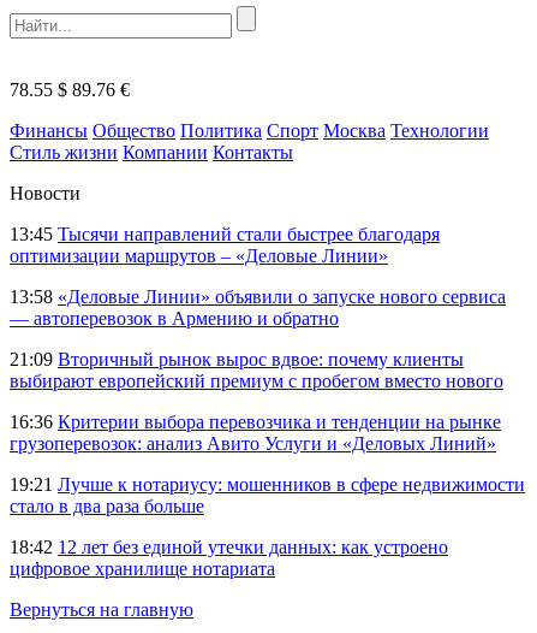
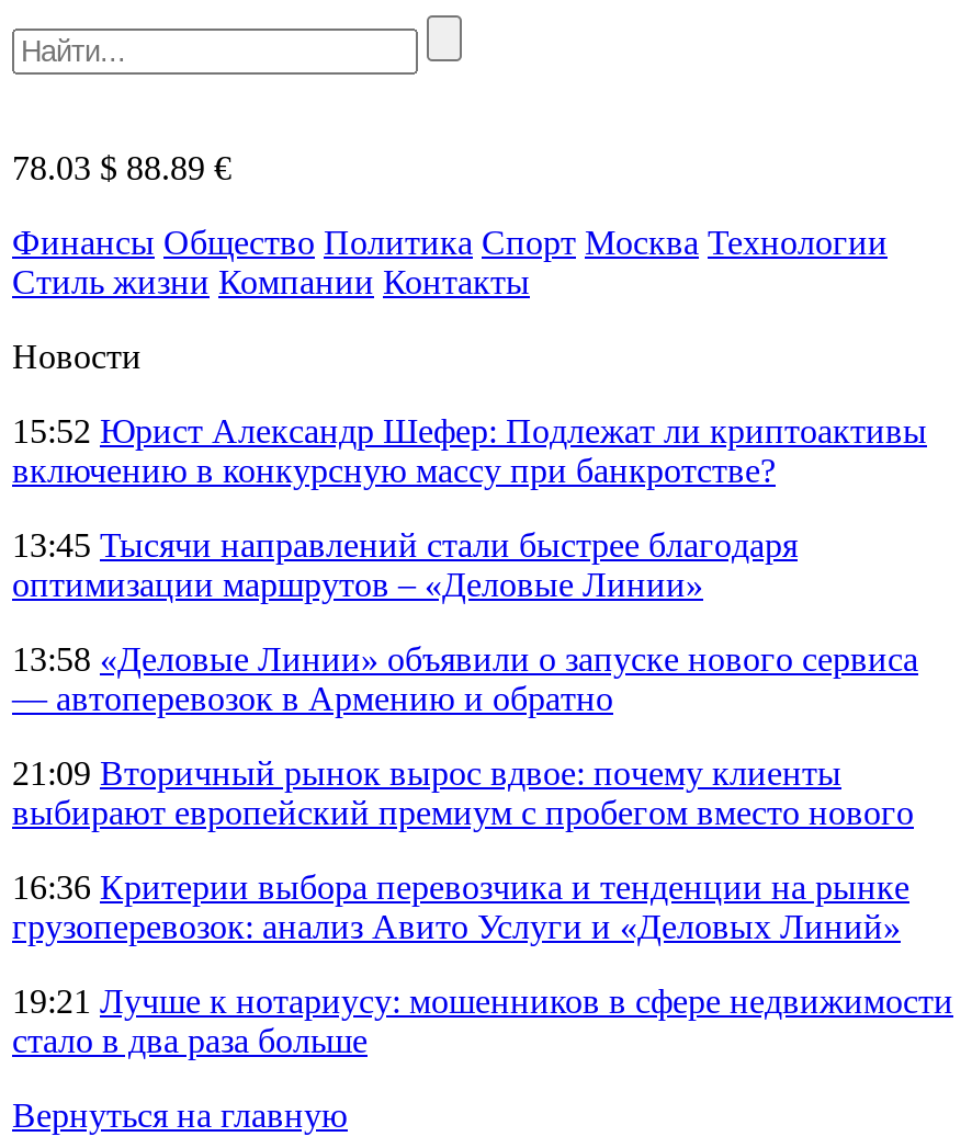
- 78.55 $ 89.76 €
+ 78.03 $ 88.89 €

+ 15:52 Юрист Александр Шефер: Подлежат ли криптоактивы
+ включению в конкурсную массу при банкротстве?

moved down: 13:45 Тысячи направлений стали быстрее благодаря | оптимизации маршрутов – «Деловые Линии» | 13:58 «Деловые Линии» объявили о запуске нового сервиса | ... | 19:21 Лучше к нотариусу: мошенников в сфере недвижимости | стало в два раза больше

- 18:42 12 лет без единой утечки данных: как устроено
- цифровое хранилище нотариата
